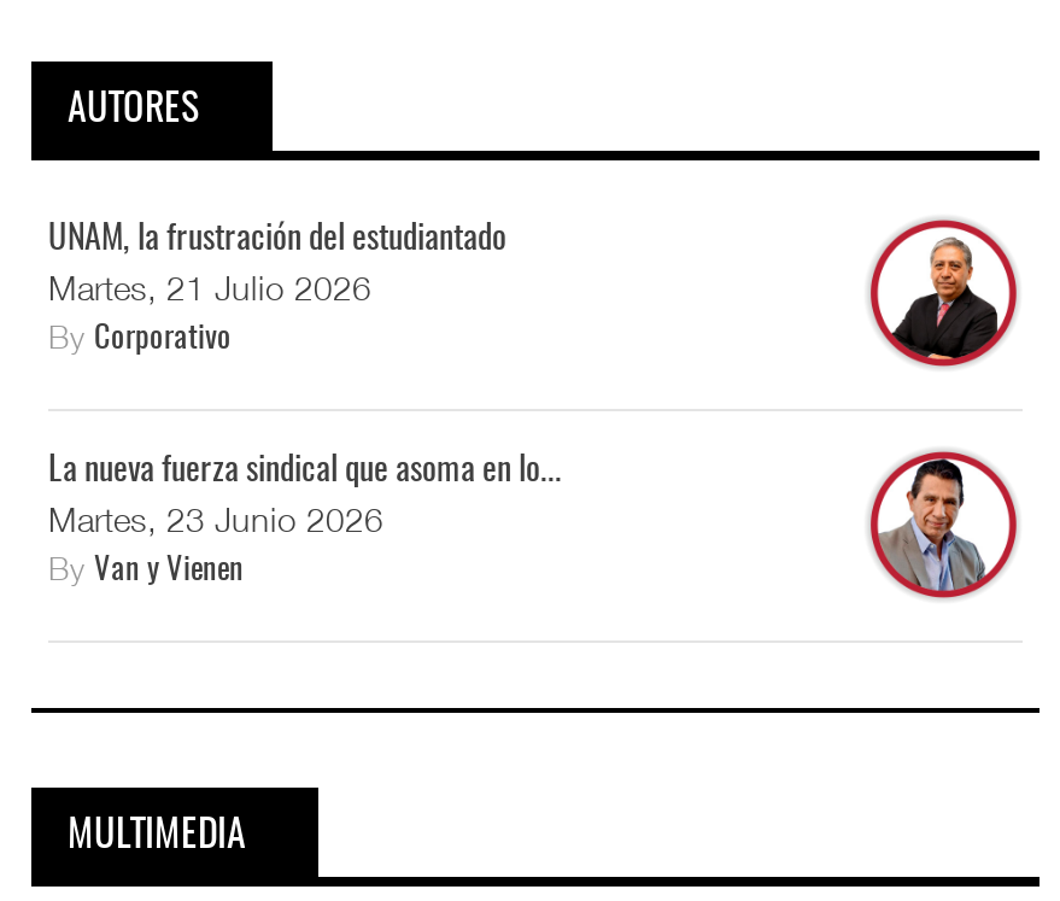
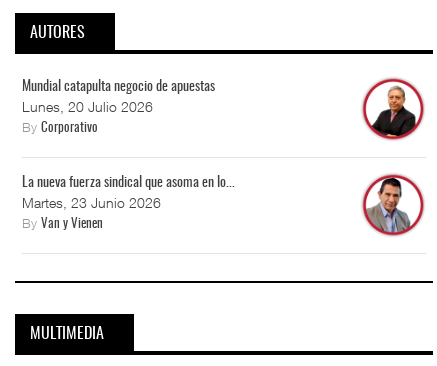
- UNAM, la frustración del estudiantado
- Martes, 21 Julio 2026
+ Mundial catapulta negocio de apuestas
+ Lunes, 20 Julio 2026
